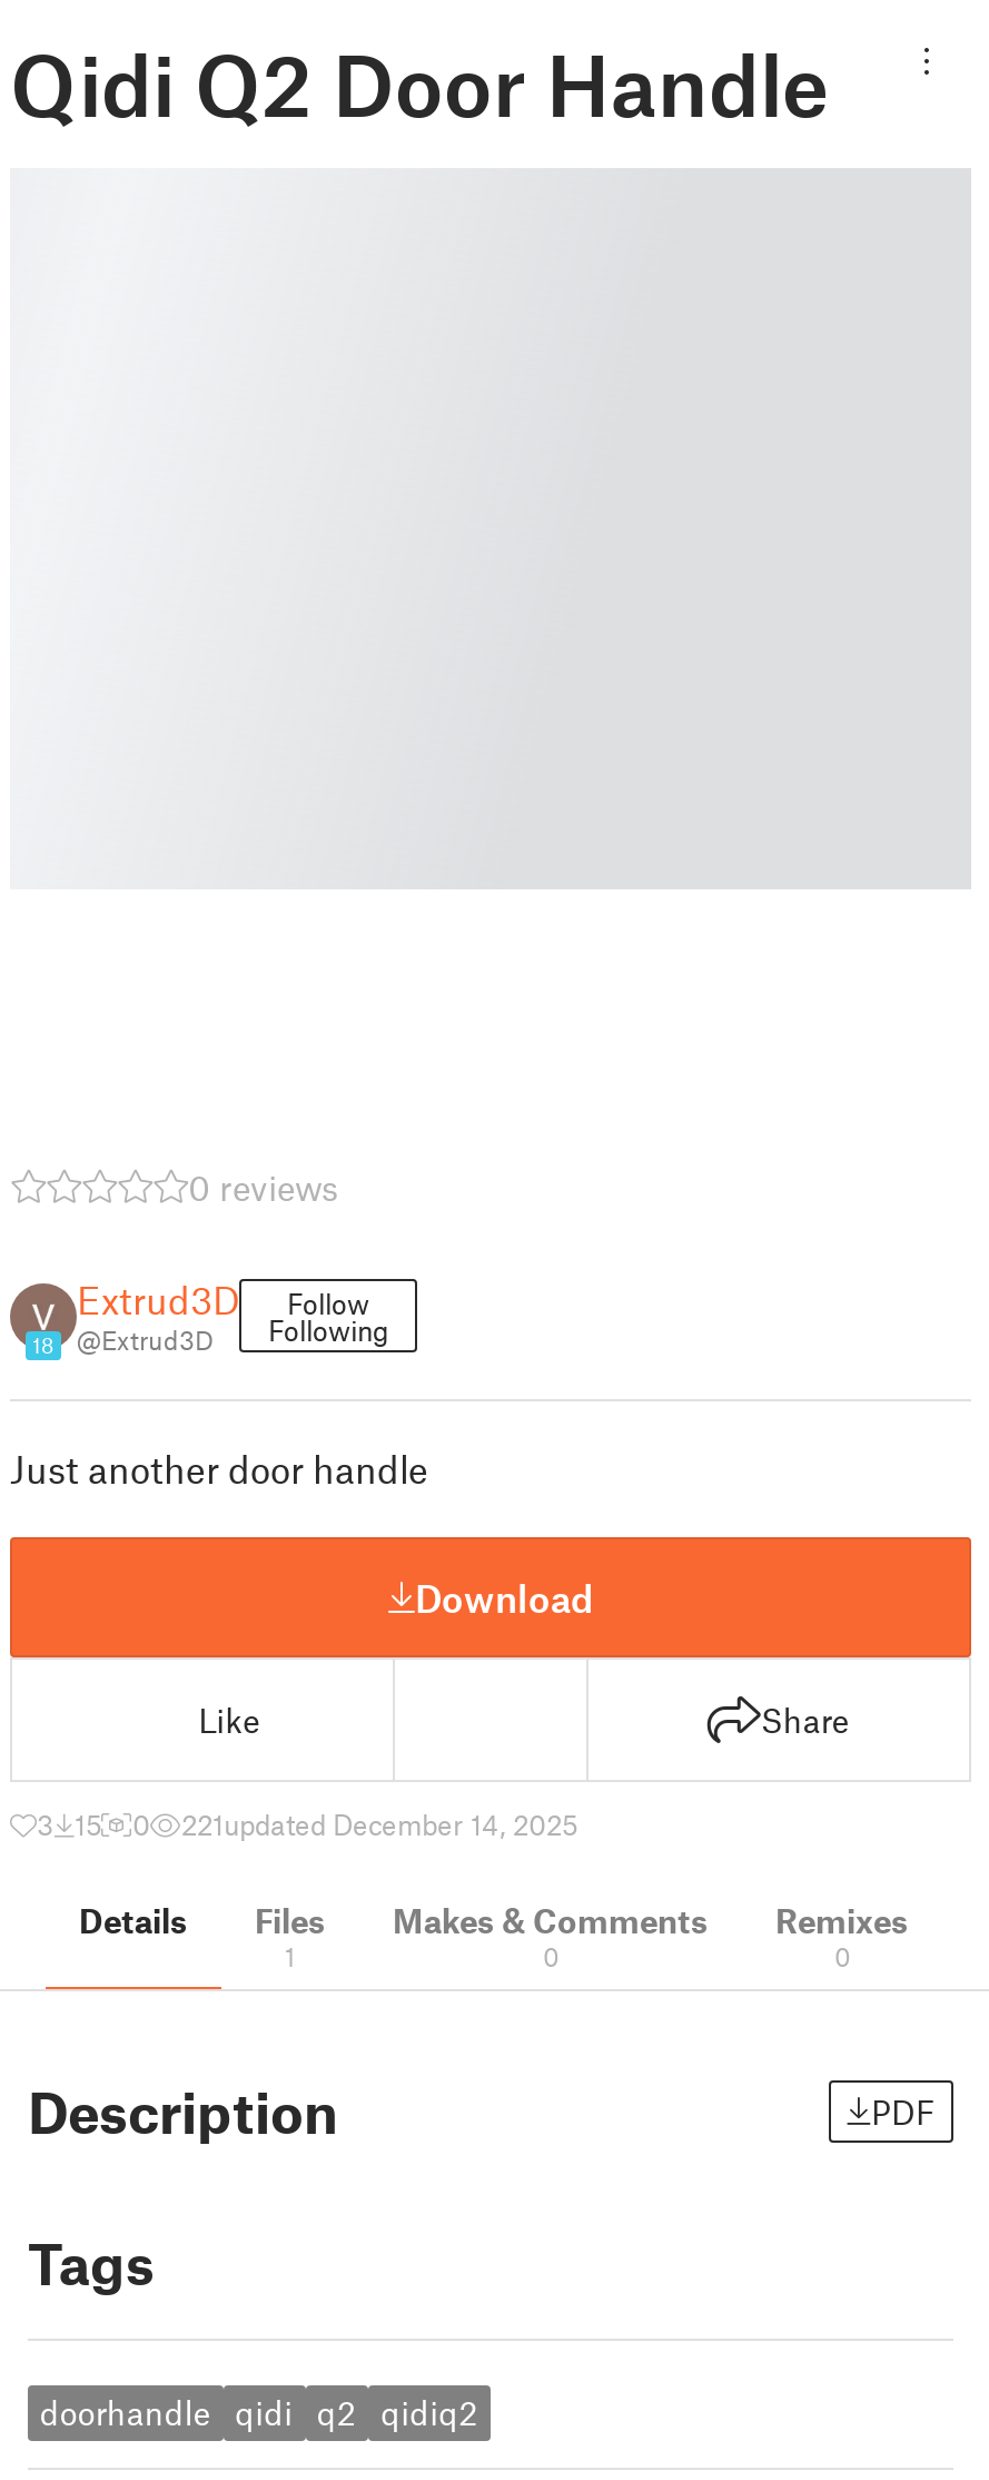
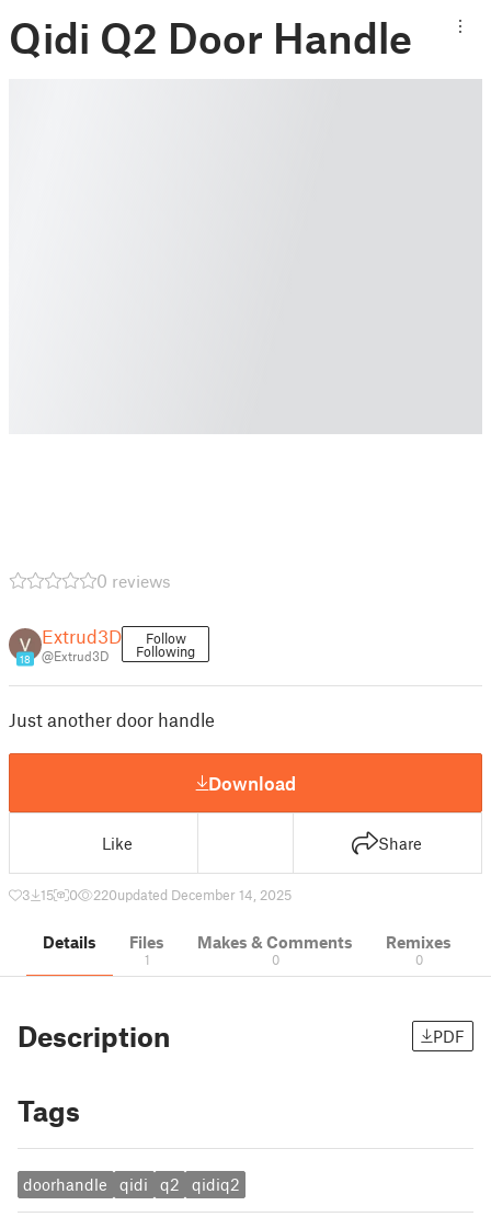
- 221updated December 14, 2025
+ 220updated December 14, 2025
